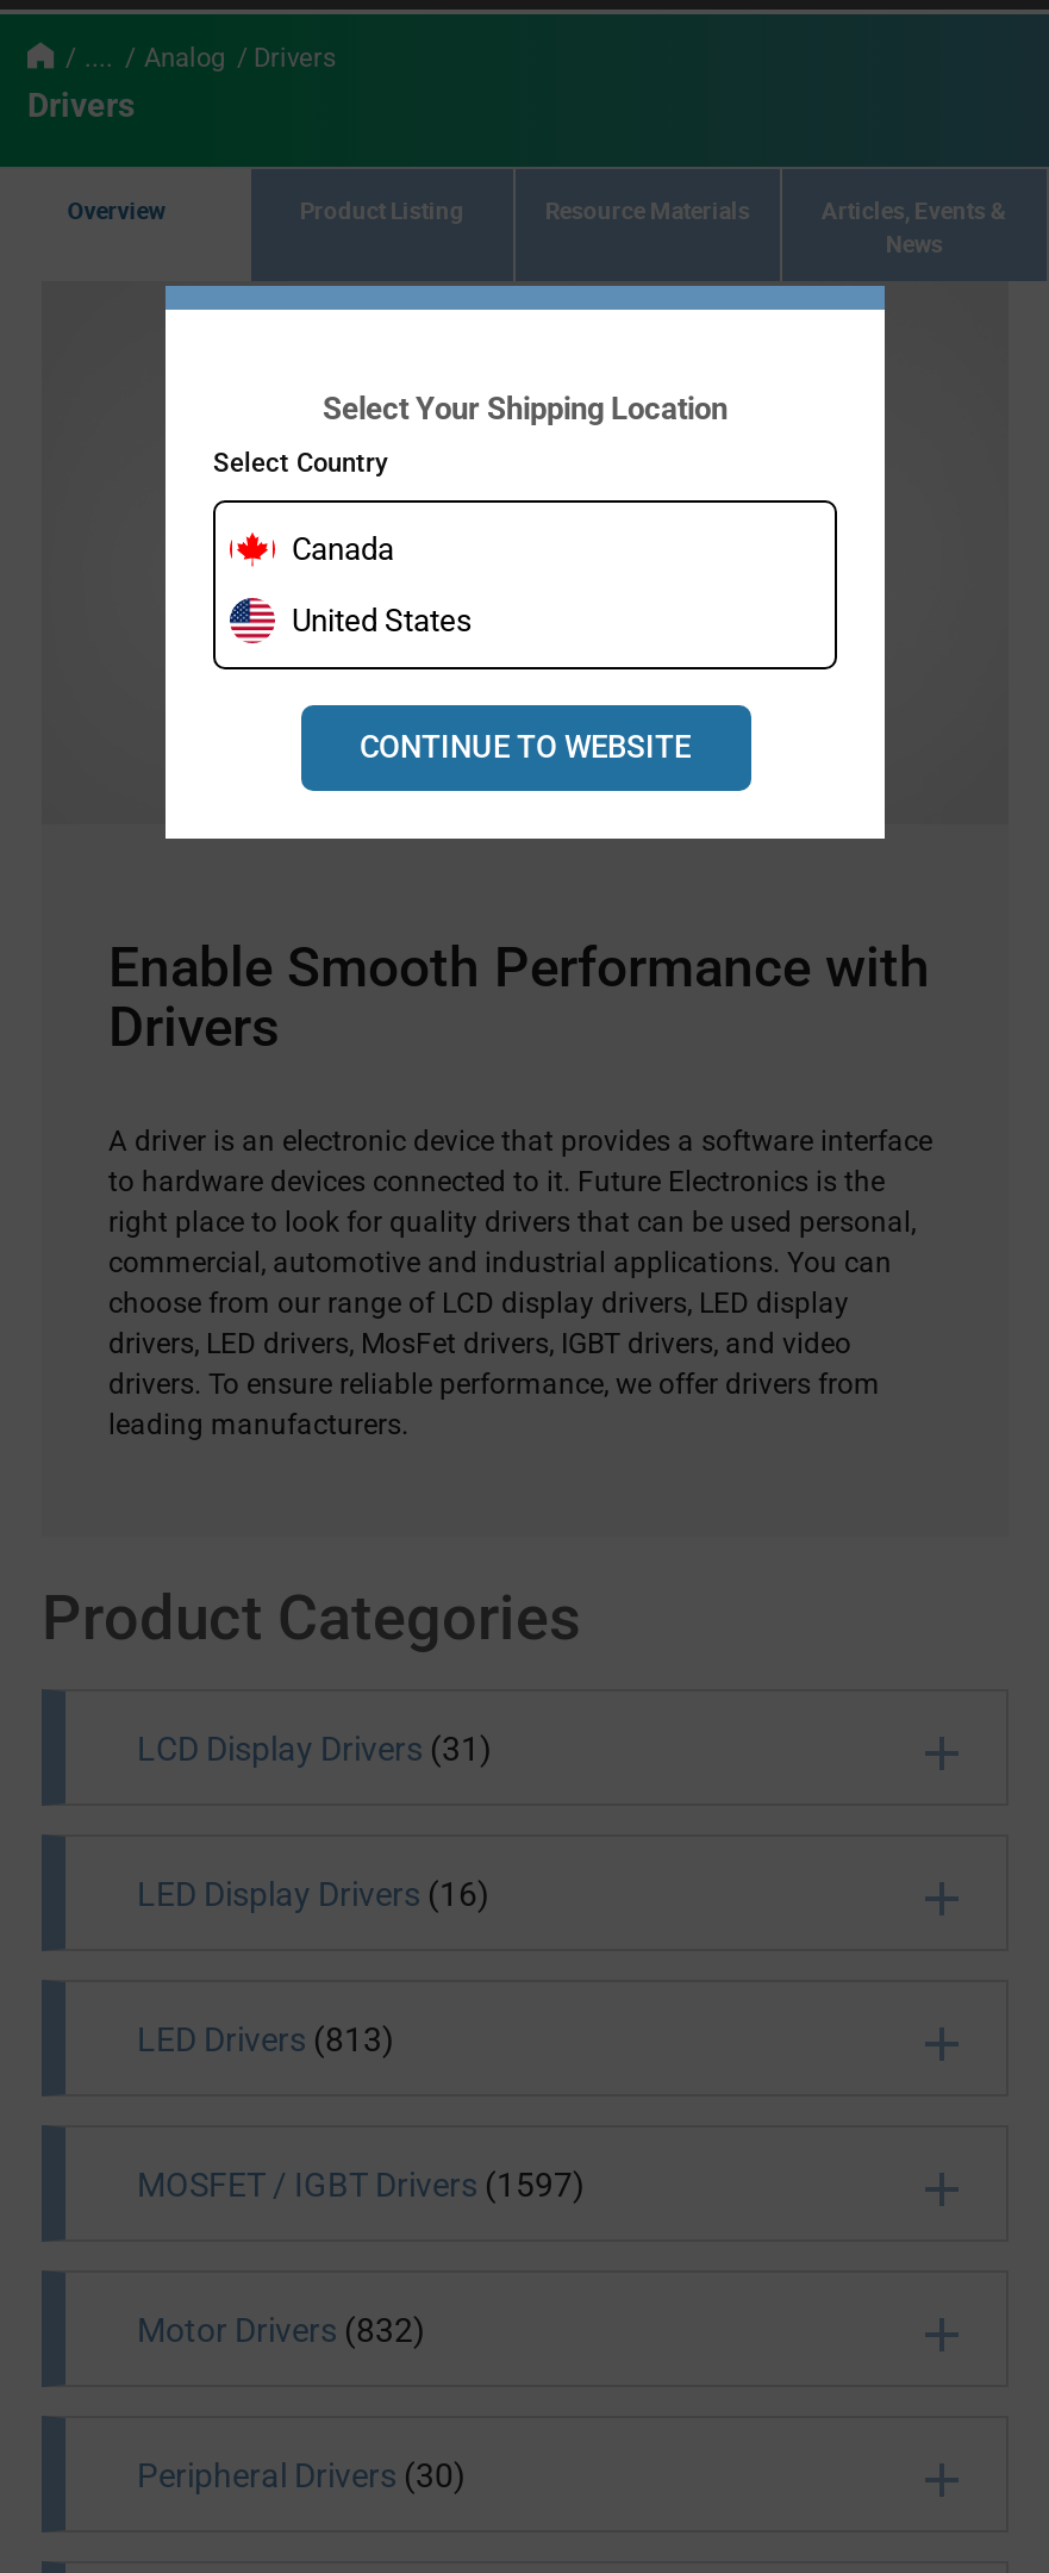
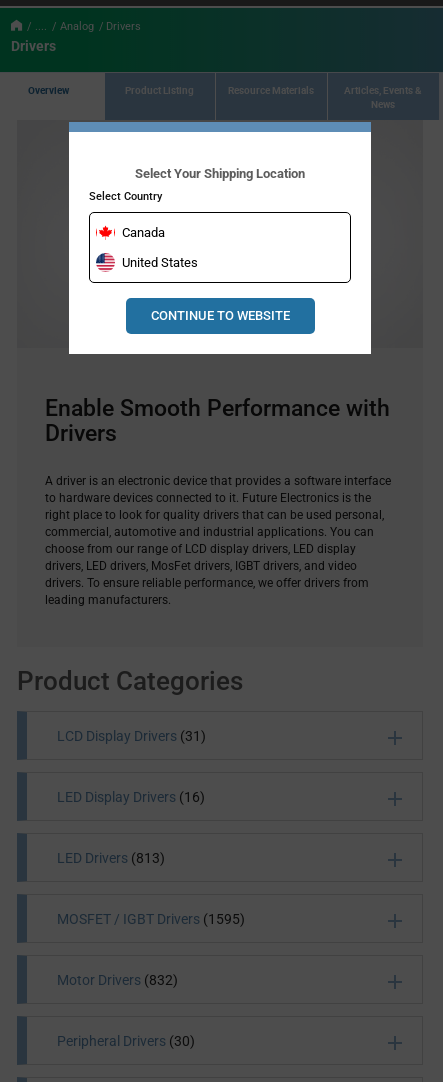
- MOSFET / IGBT Drivers (1597)
+ MOSFET / IGBT Drivers (1595)
